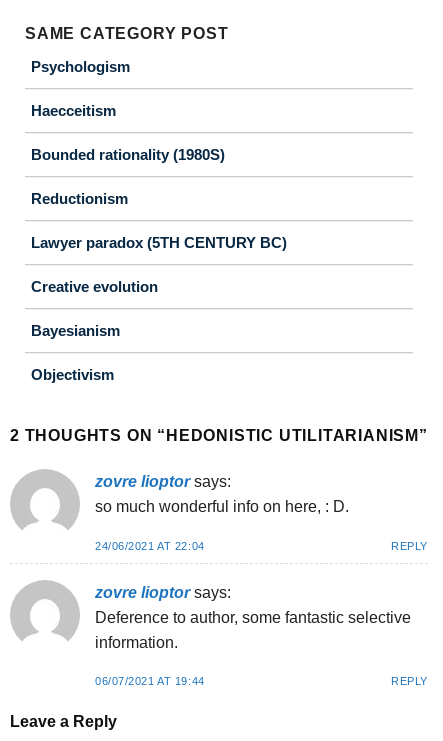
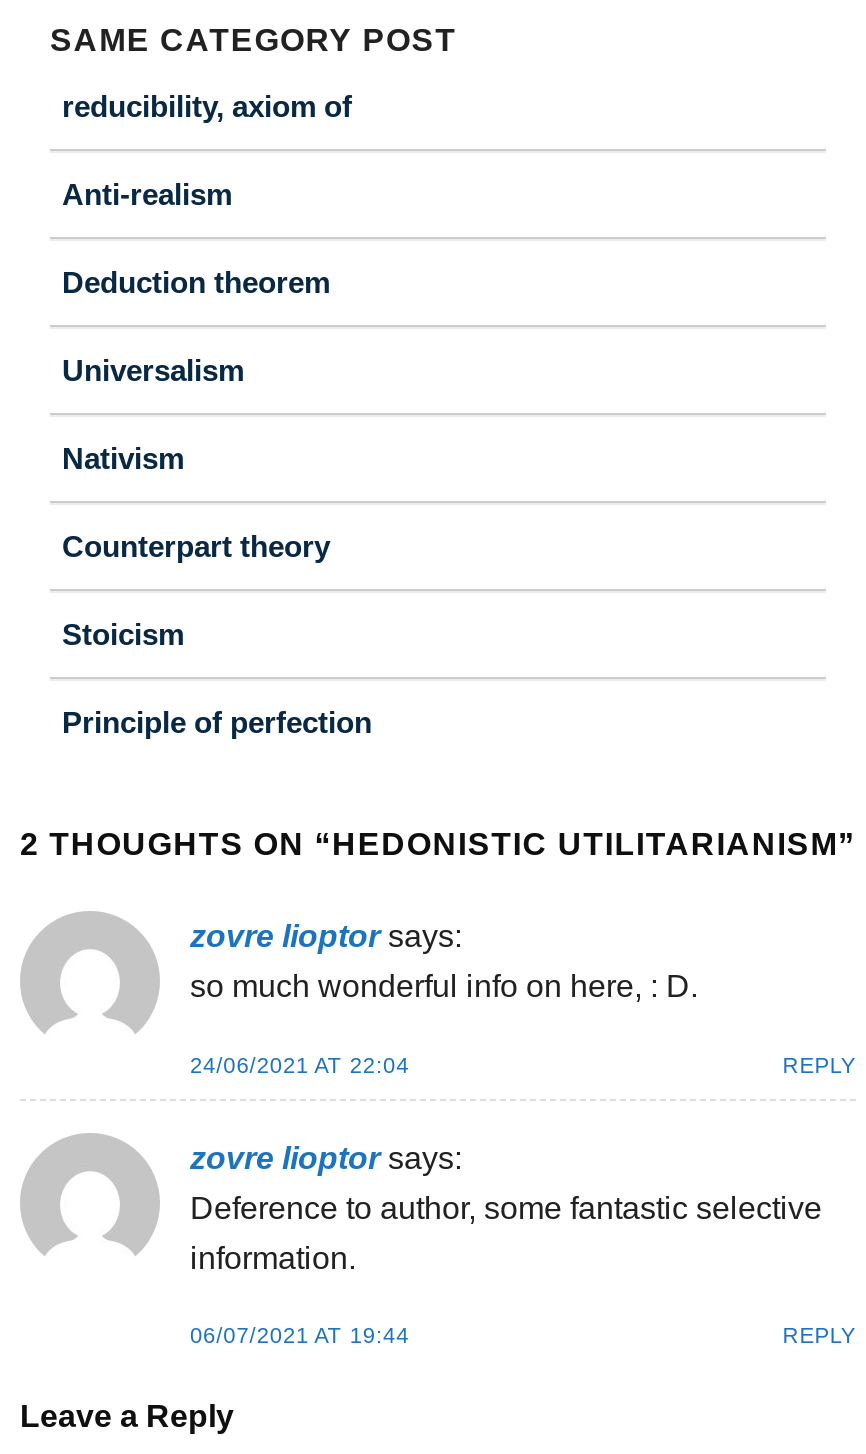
- Psychologism
+ reducibility, axiom of

- Haecceitism
+ Anti-realism

- Bounded rationality (1980S)
+ Deduction theorem

- Reductionism
+ Universalism

- Lawyer paradox (5TH CENTURY BC)
+ Nativism

- Creative evolution
+ Counterpart theory

- Bayesianism
+ Stoicism

- Objectivism
+ Principle of perfection
